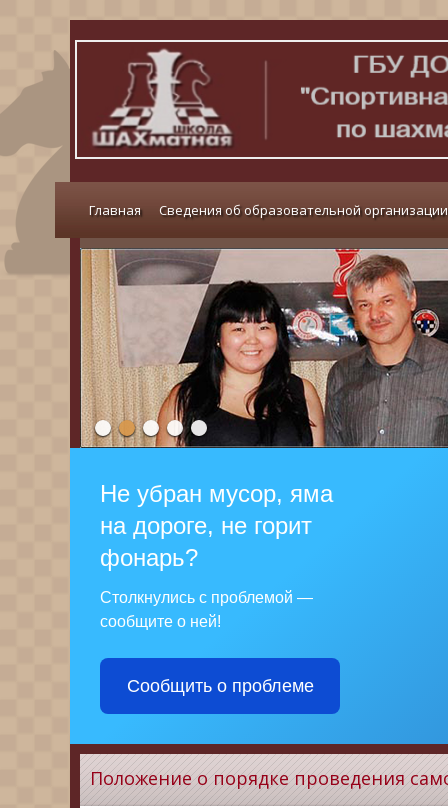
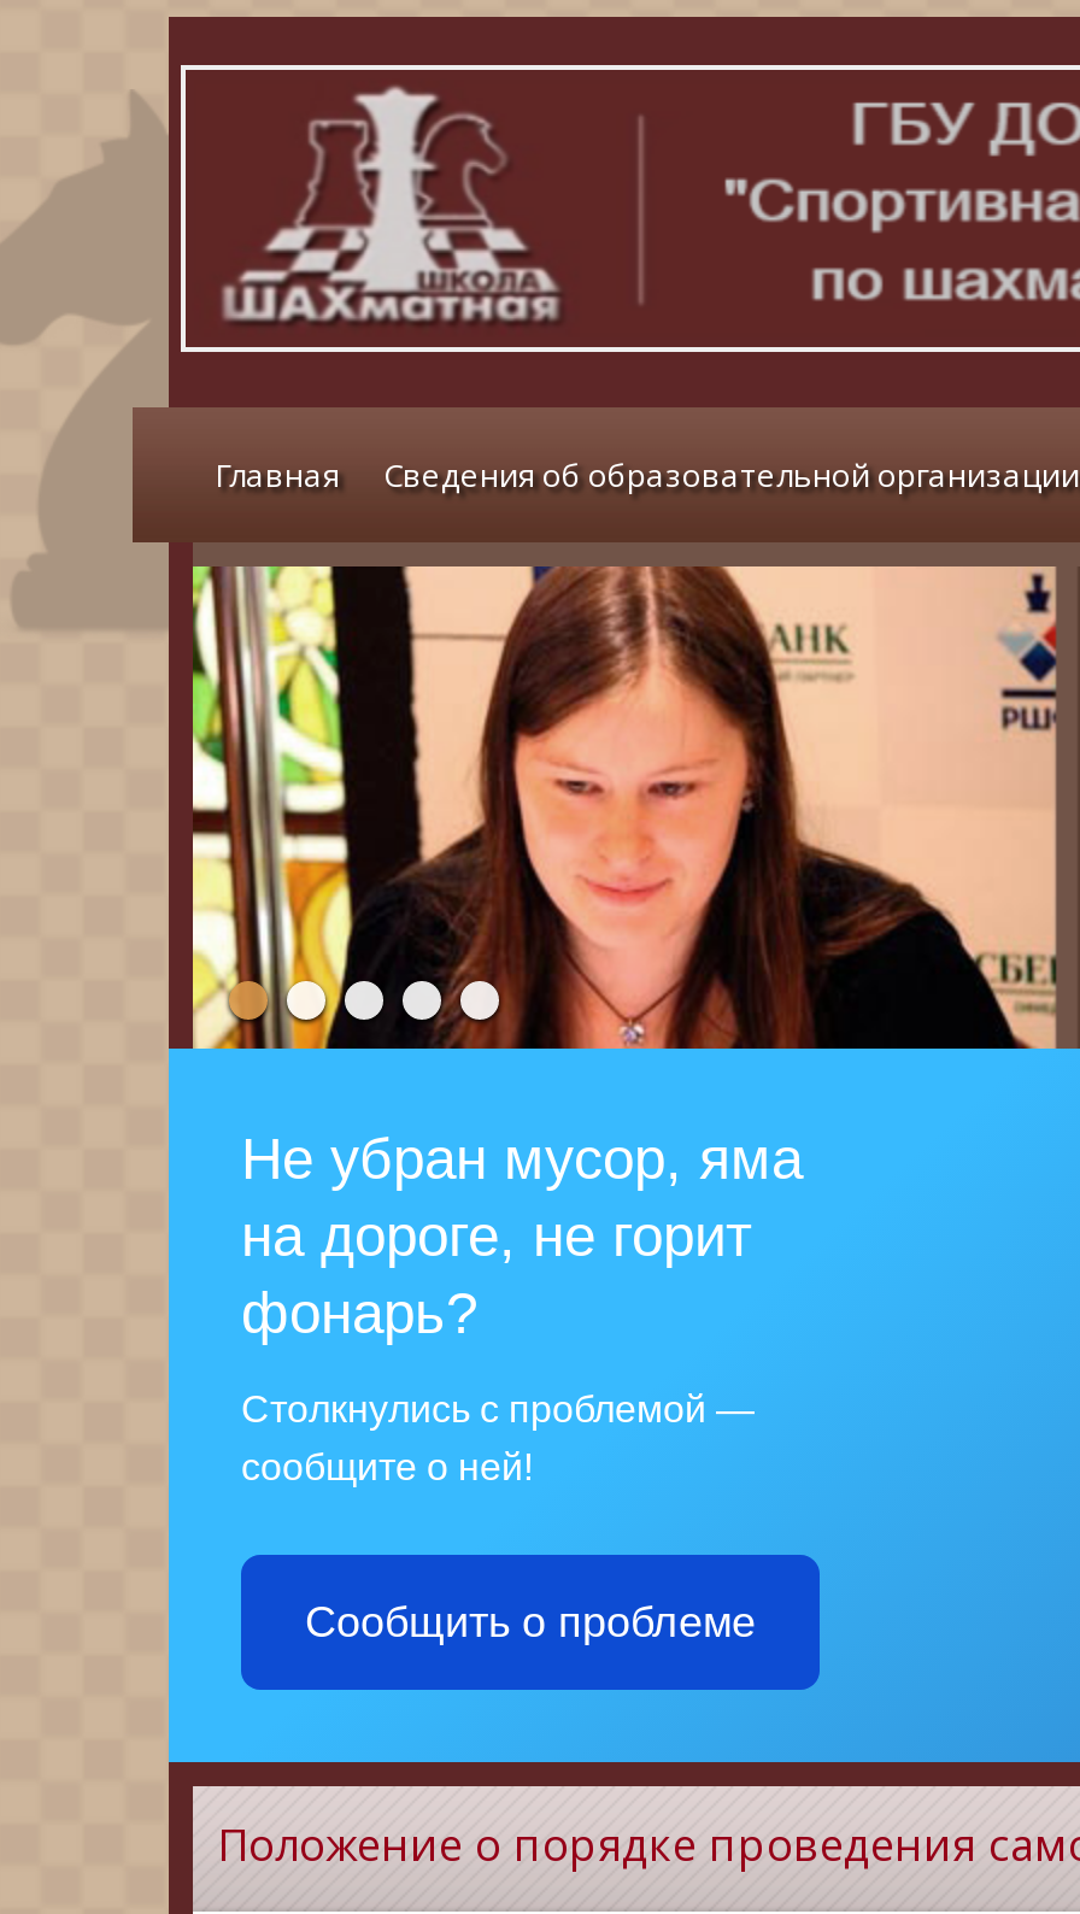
- [image]
+ [image]
